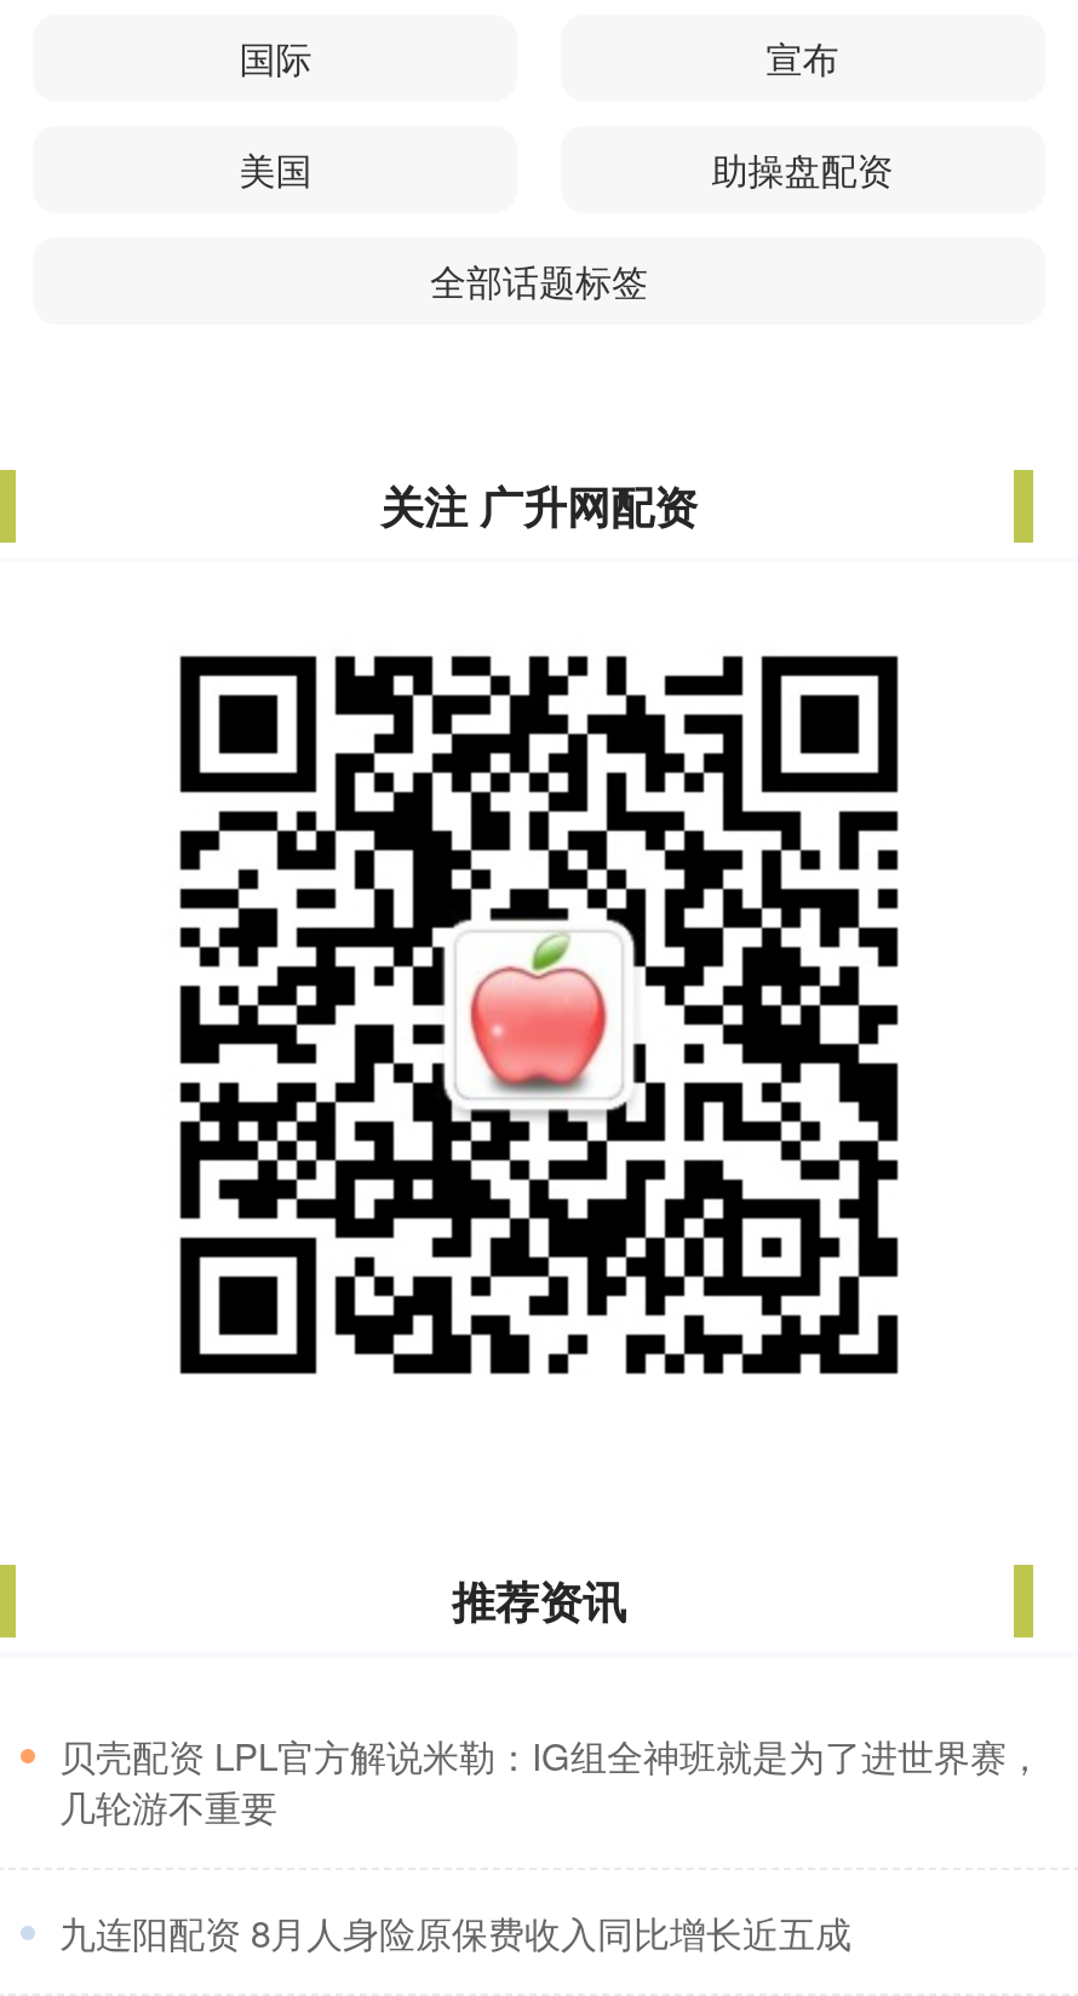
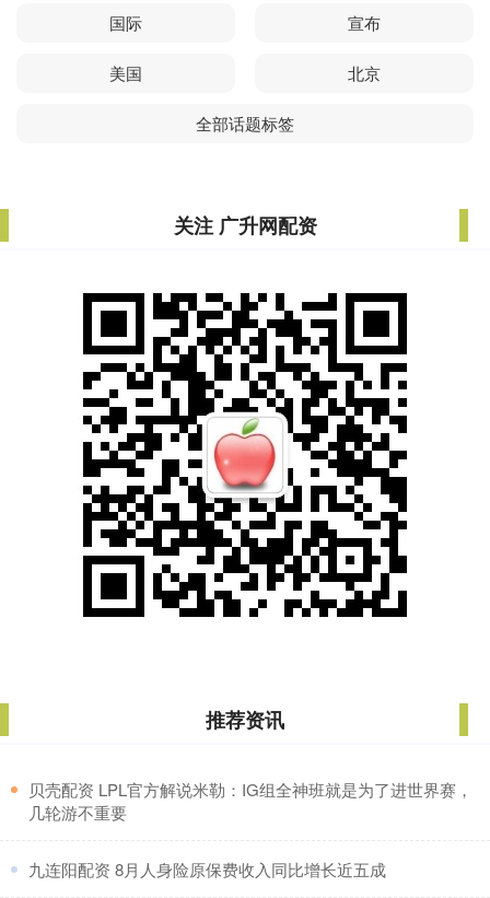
- 助操盘配资
+ 北京
